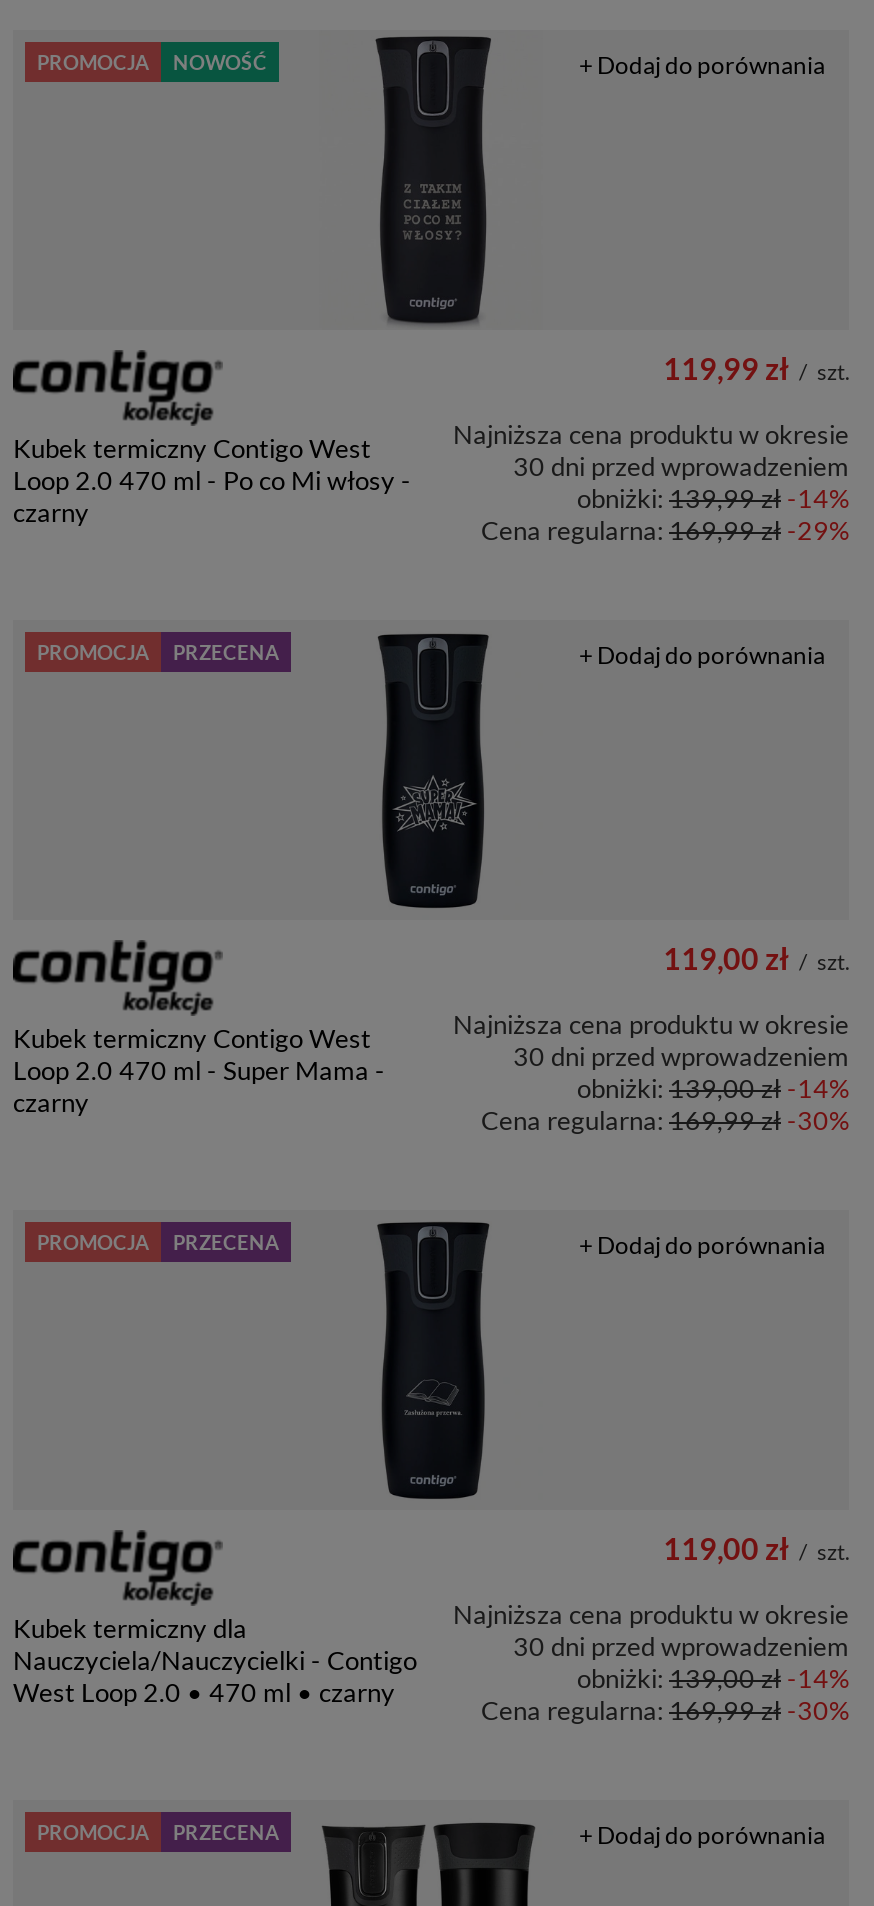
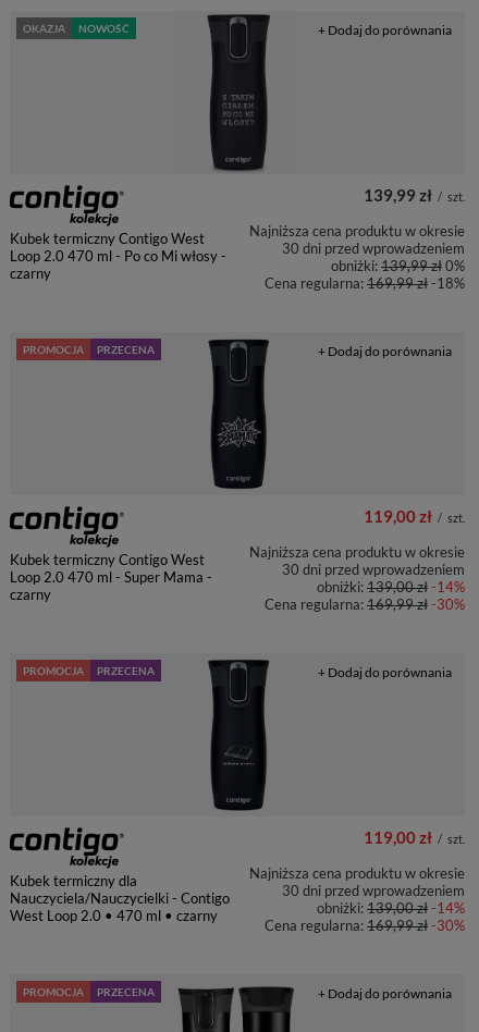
- PROMOCJA
+ OKAZJA

- 119,99 zł / szt.
+ 139,99 zł / szt.

- obniżki: 139,99 zł -14%
+ obniżki: 139,99 zł 0%

- Cena regularna: 169,99 zł -29%
+ Cena regularna: 169,99 zł -18%
